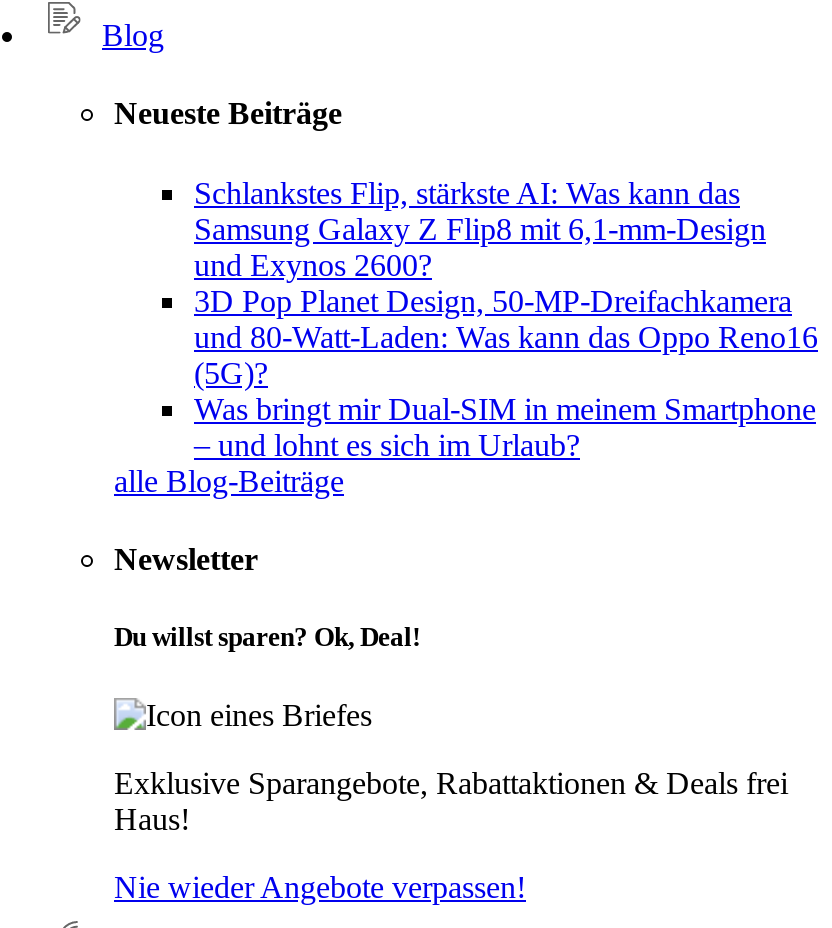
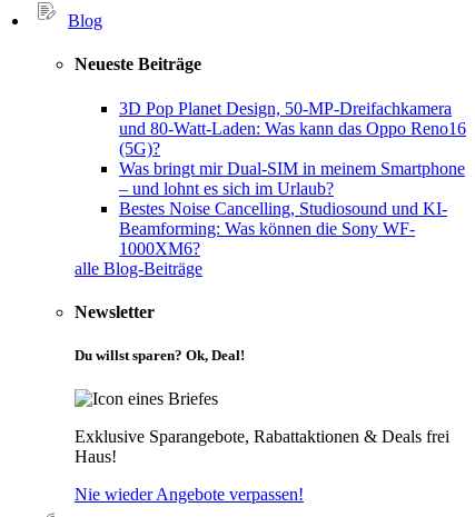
- Schlankstes Flip, stärkste AI: Was kann das
- Samsung Galaxy Z Flip8 mit 6,1-mm-Design
- und Exynos 2600?

moved up: 3D Pop Planet Design, 50-MP-Dreifachkamera | und 80-Watt-Laden: Was kann das Oppo Reno16 | Was bringt mir Dual-SIM in meinem Smartphone | – und lohnt es sich im Urlaub?

+ Bestes Noise Cancelling, Studiosound und KI-
+ Beamforming: Was können die Sony WF-
+ 1000XM6?
